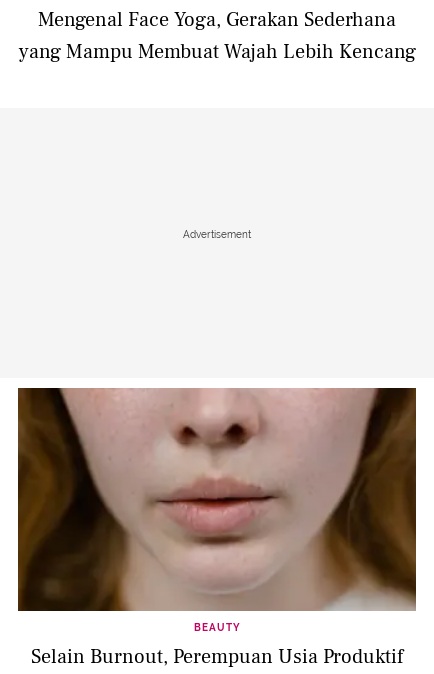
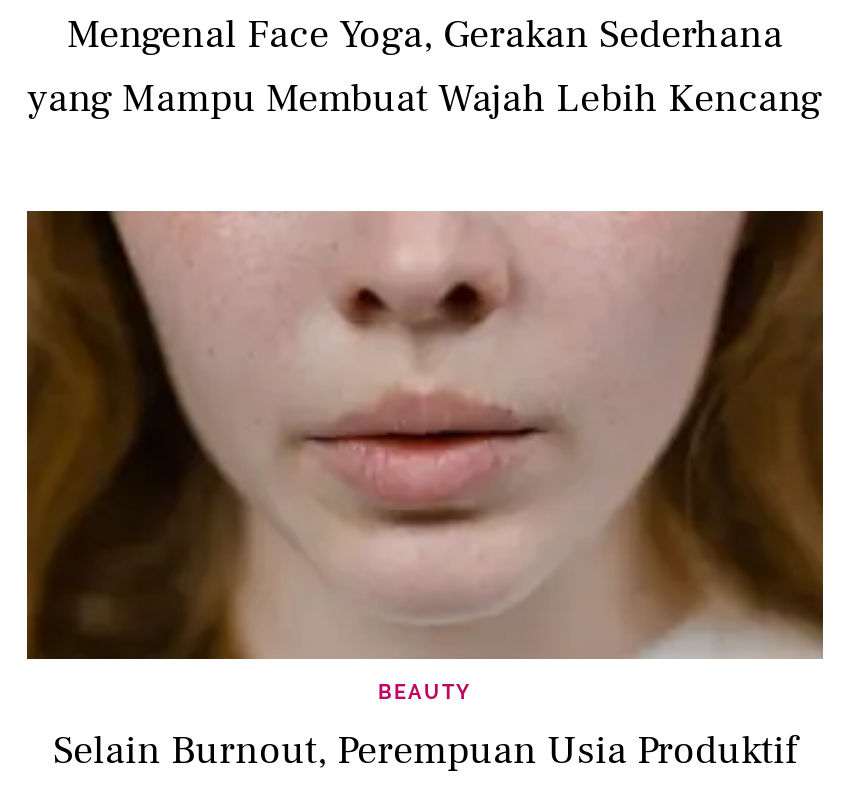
- Advertisement
